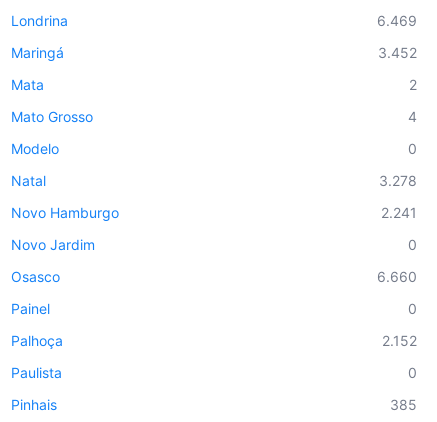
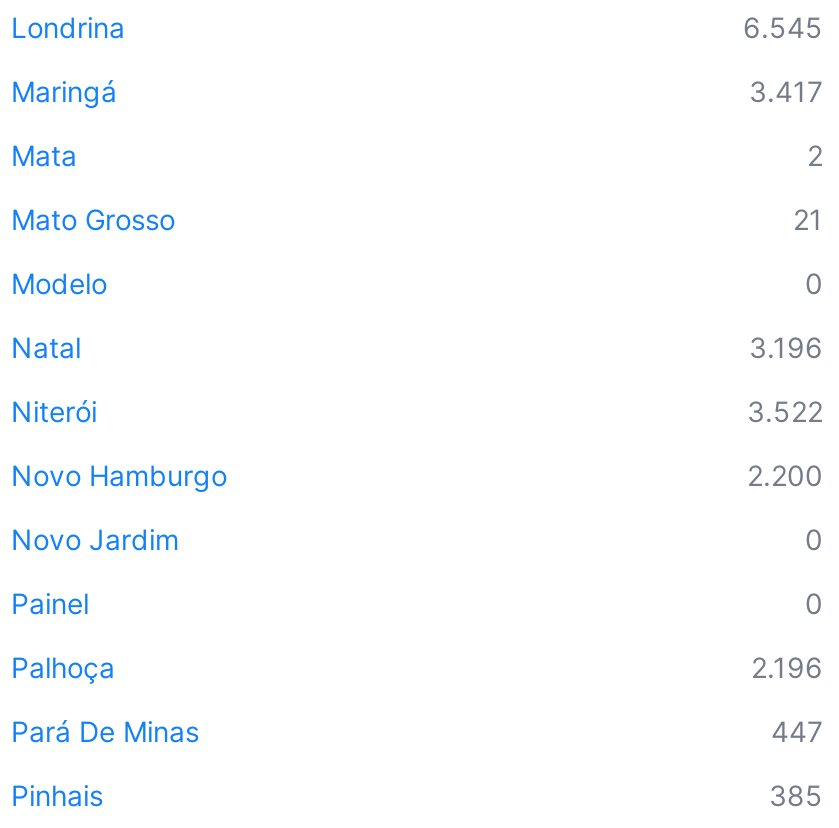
- 6.469
+ 6.545

- 3.452
+ 3.417

- 4
+ 21

- 3.278
+ 3.196
+ Niterói
+ 3.522

moved down: Novo Hamburgo | Novo Jardim | 0

- 2.241
+ 2.200

- Osasco
- 6.660

- 2.152
+ 2.196

- Paulista
- 0
+ Pará De Minas
+ 447
